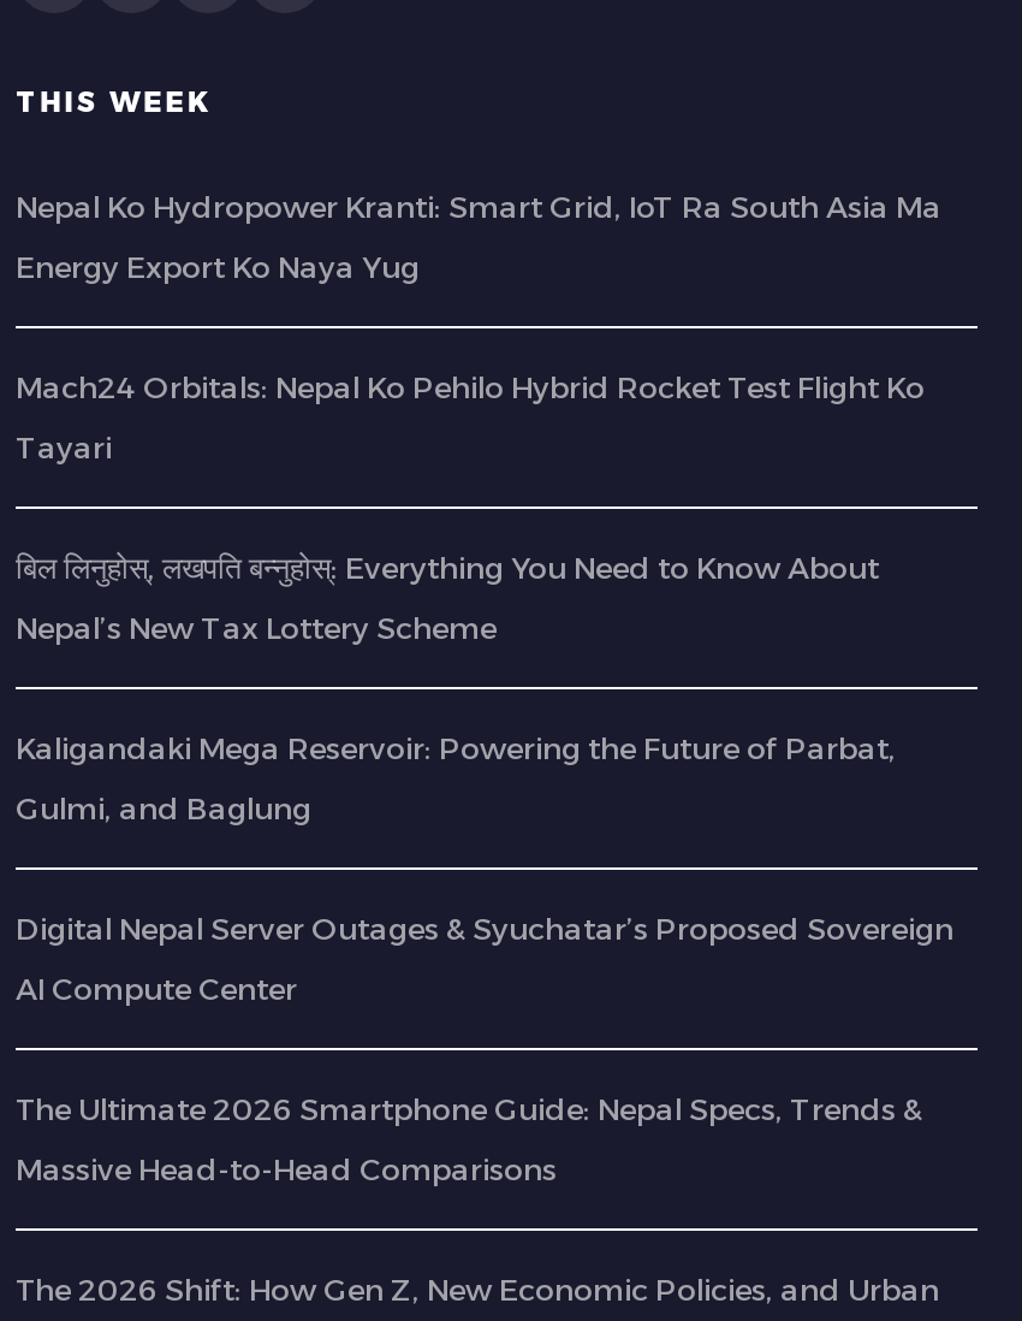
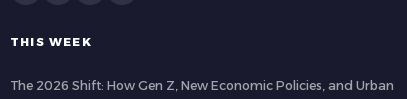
- Nepal Ko Hydropower Kranti: Smart Grid, IoT Ra South Asia Ma
- Energy Export Ko Naya Yug
- Mach24 Orbitals: Nepal Ko Pehilo Hybrid Rocket Test Flight Ko
- Tayari
- बिल लिनुहोस्, लखपति बन्नुहोस्: Everything You Need to Know About
- Nepal’s New Tax Lottery Scheme
- Kaligandaki Mega Reservoir: Powering the Future of Parbat,
- Gulmi, and Baglung
- Digital Nepal Server Outages & Syuchatar’s Proposed Sovereign
- AI Compute Center
- The Ultimate 2026 Smartphone Guide: Nepal Specs, Trends &
- Massive Head-to-Head Comparisons
